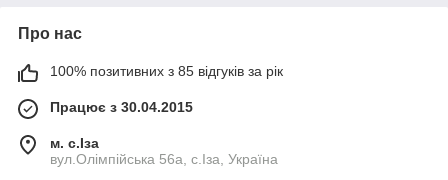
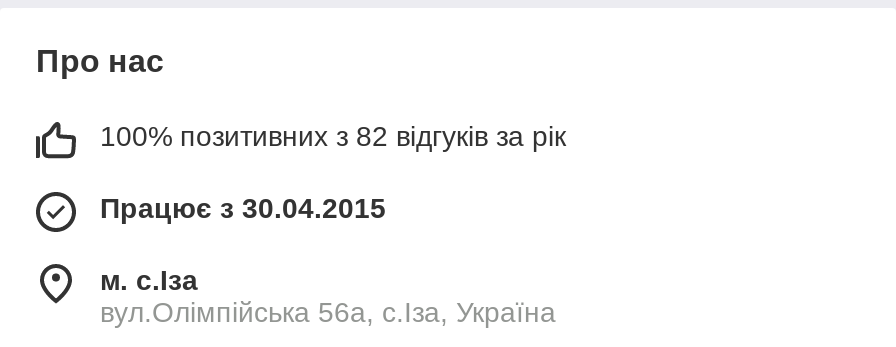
- 100% позитивних з 85 відгуків за рік
+ 100% позитивних з 82 відгуків за рік
